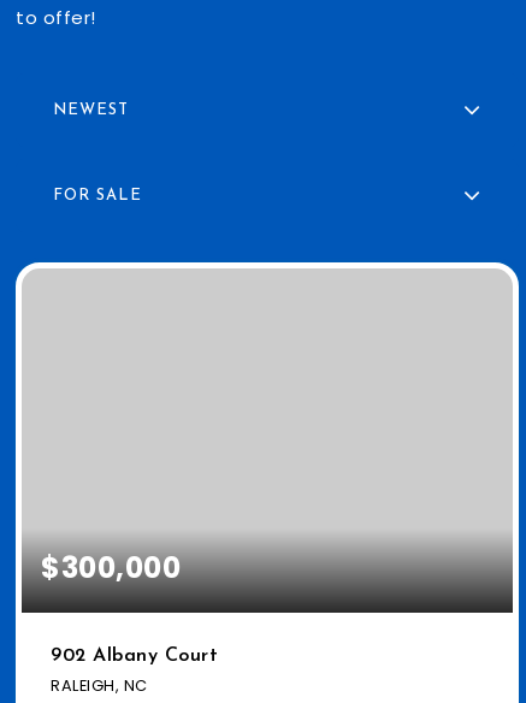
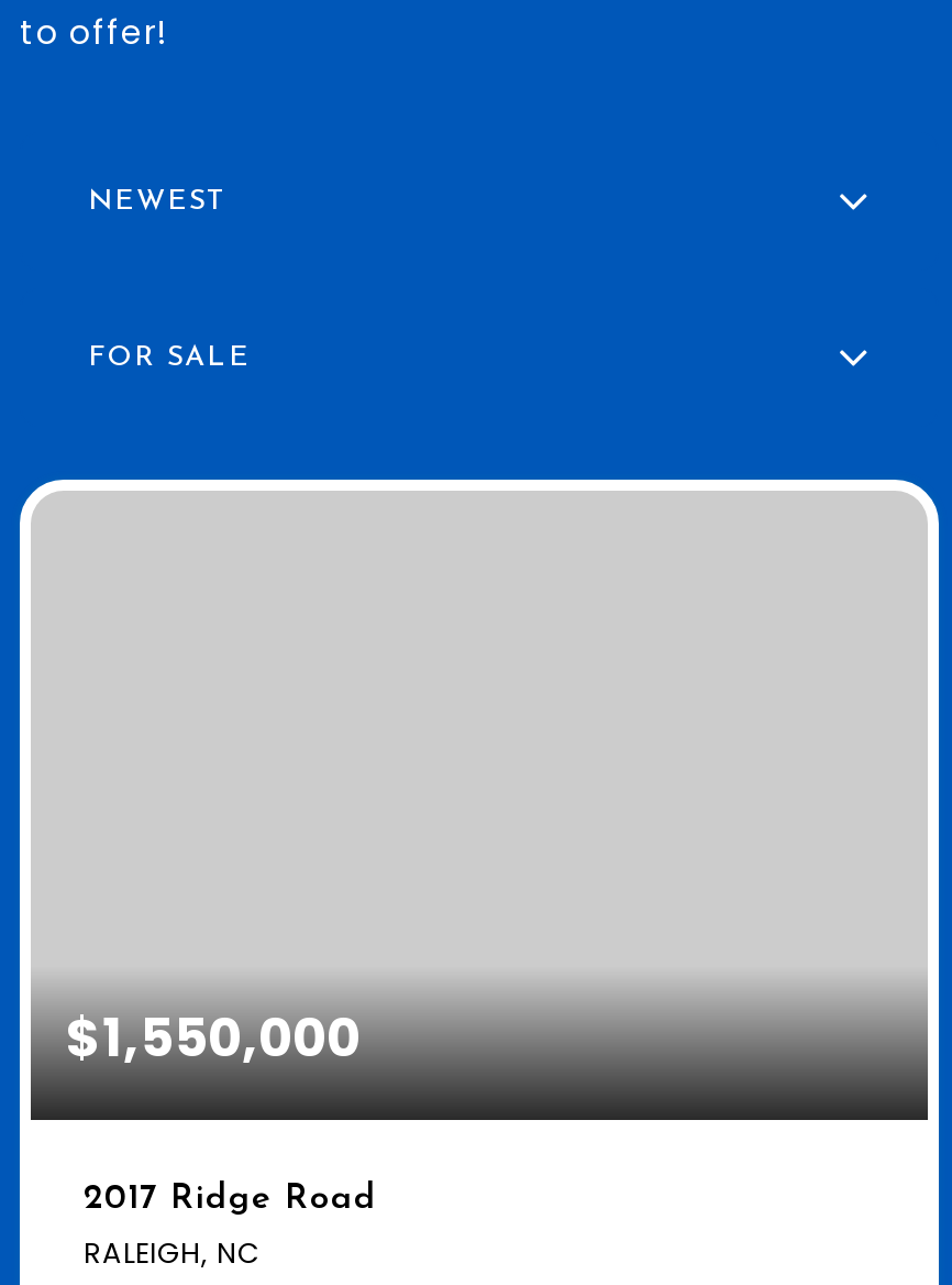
- $300,000
+ $1,550,000

- 902 Albany Court
+ 2017 Ridge Road
